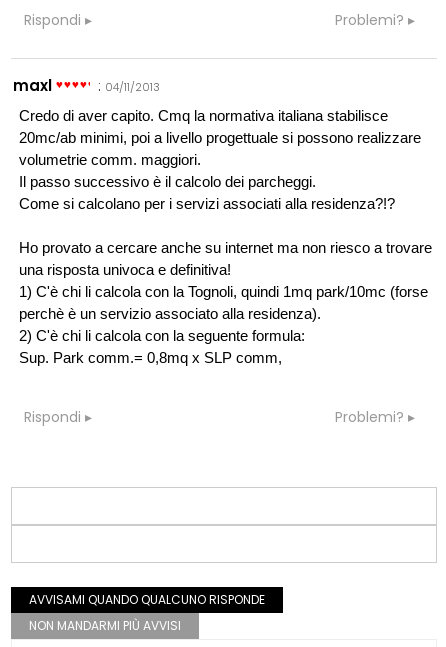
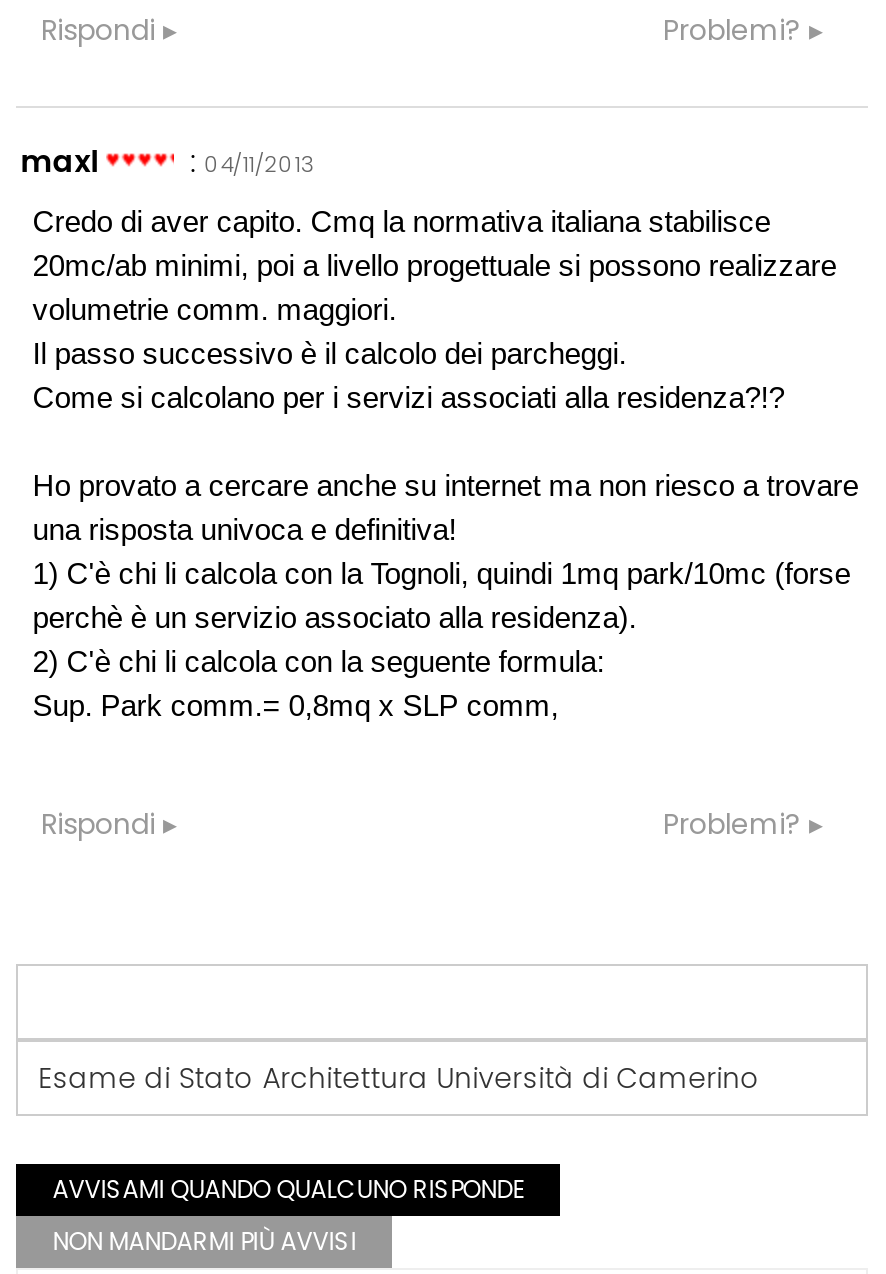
+ Esame di Stato Architettura Università di Camerino
